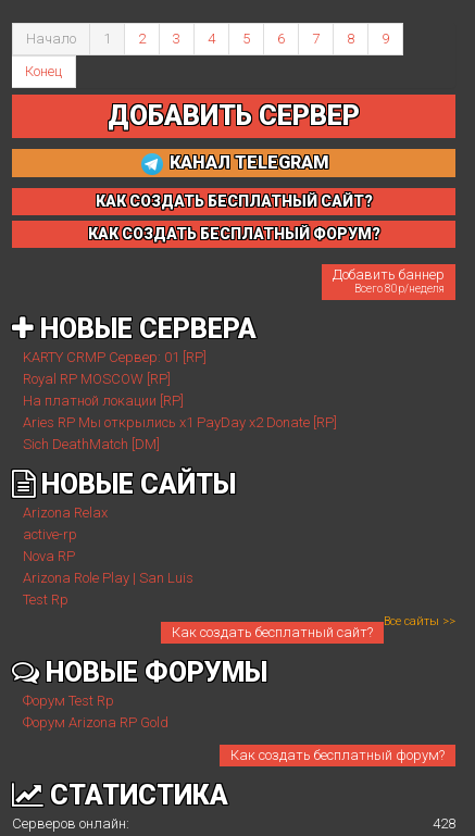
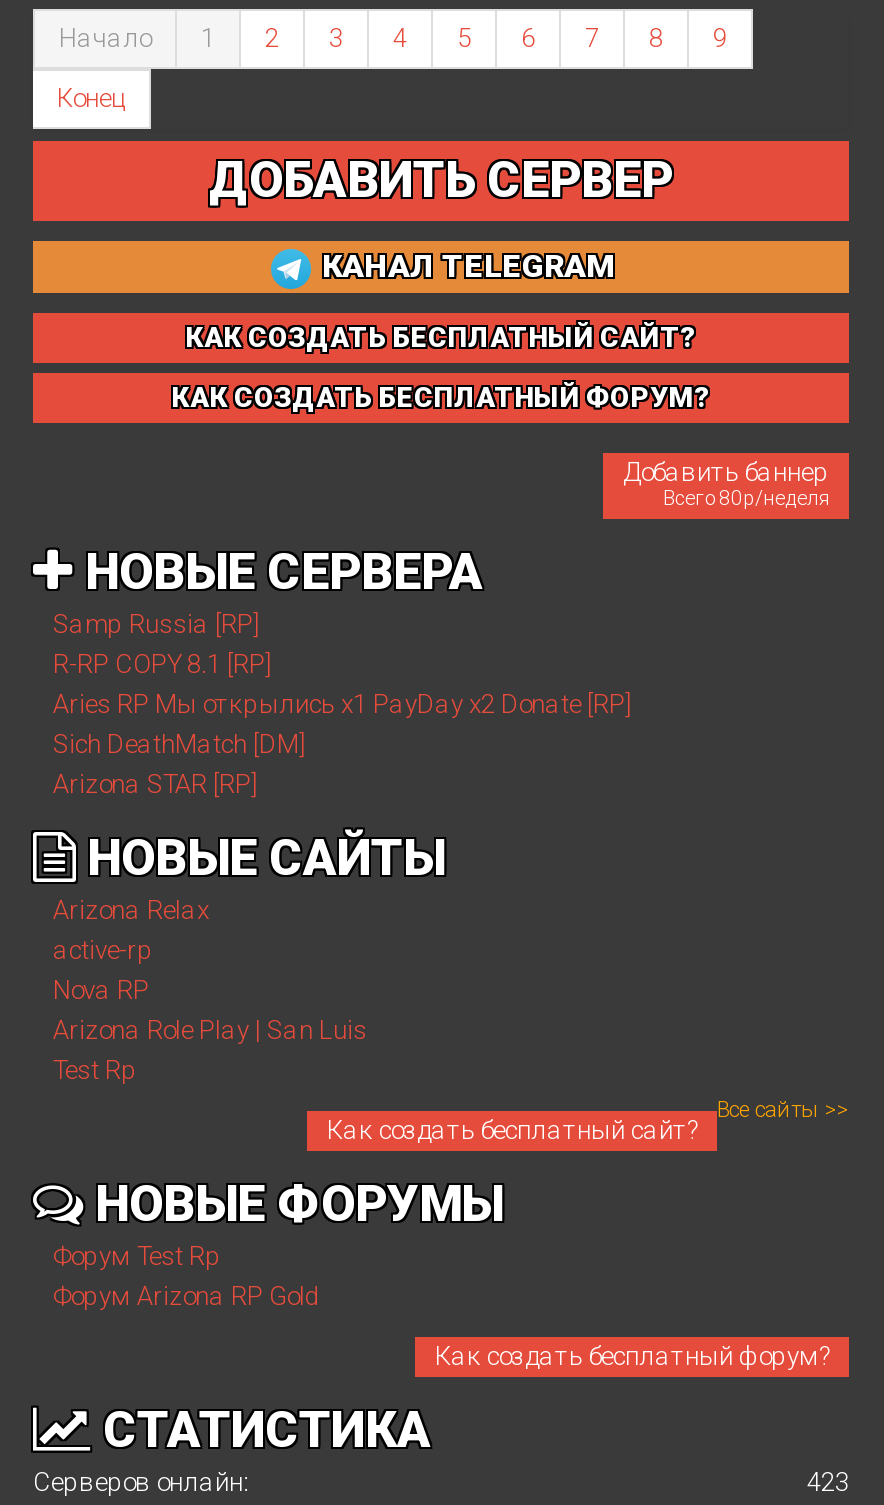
- KARTY CRMP Сервер: 01 [RP]
- Royal RP MOSCOW [RP]
- На платной локации [RP]
+ Samp Russia [RP]
+ R-RP COPY 8.1 [RP]

moved up: Aries RP Мы открылись x1 PayDay x2 Donate [RP] | Sich DeathMatch [DM]

+ Arizona STAR [RP]

- 428
+ 423
